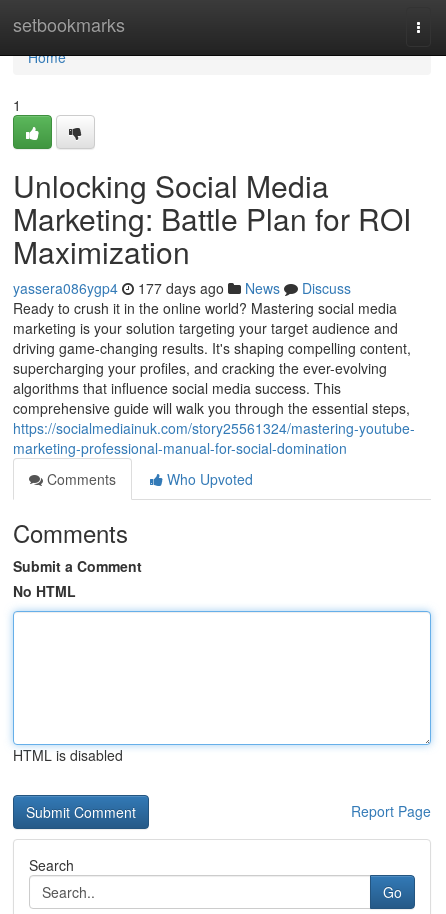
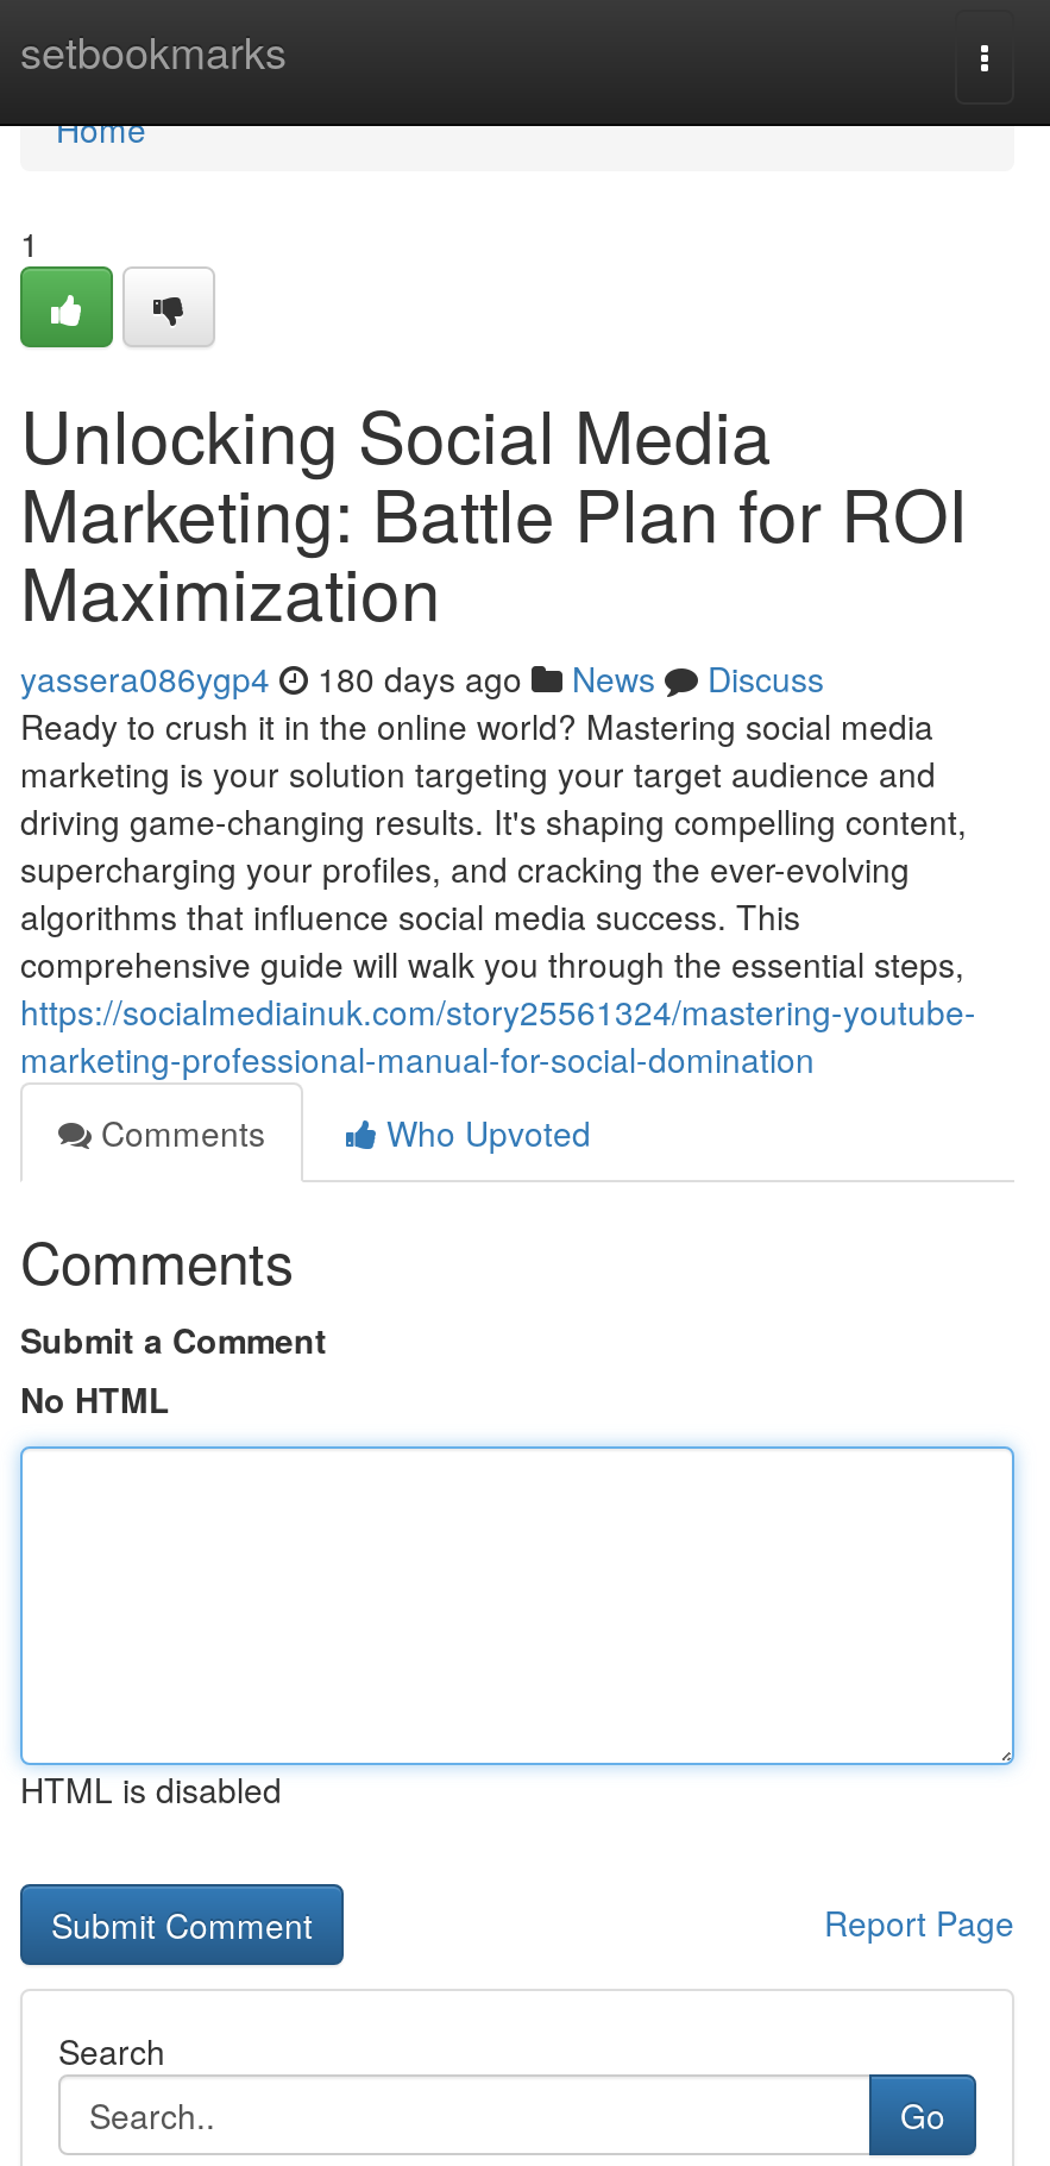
- yassera086ygp4 177 days ago News Discuss
+ yassera086ygp4 180 days ago News Discuss
